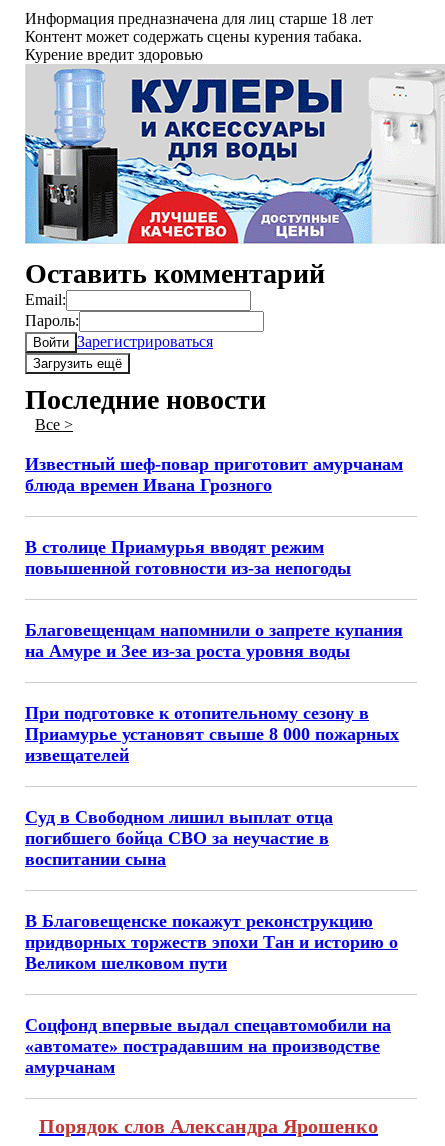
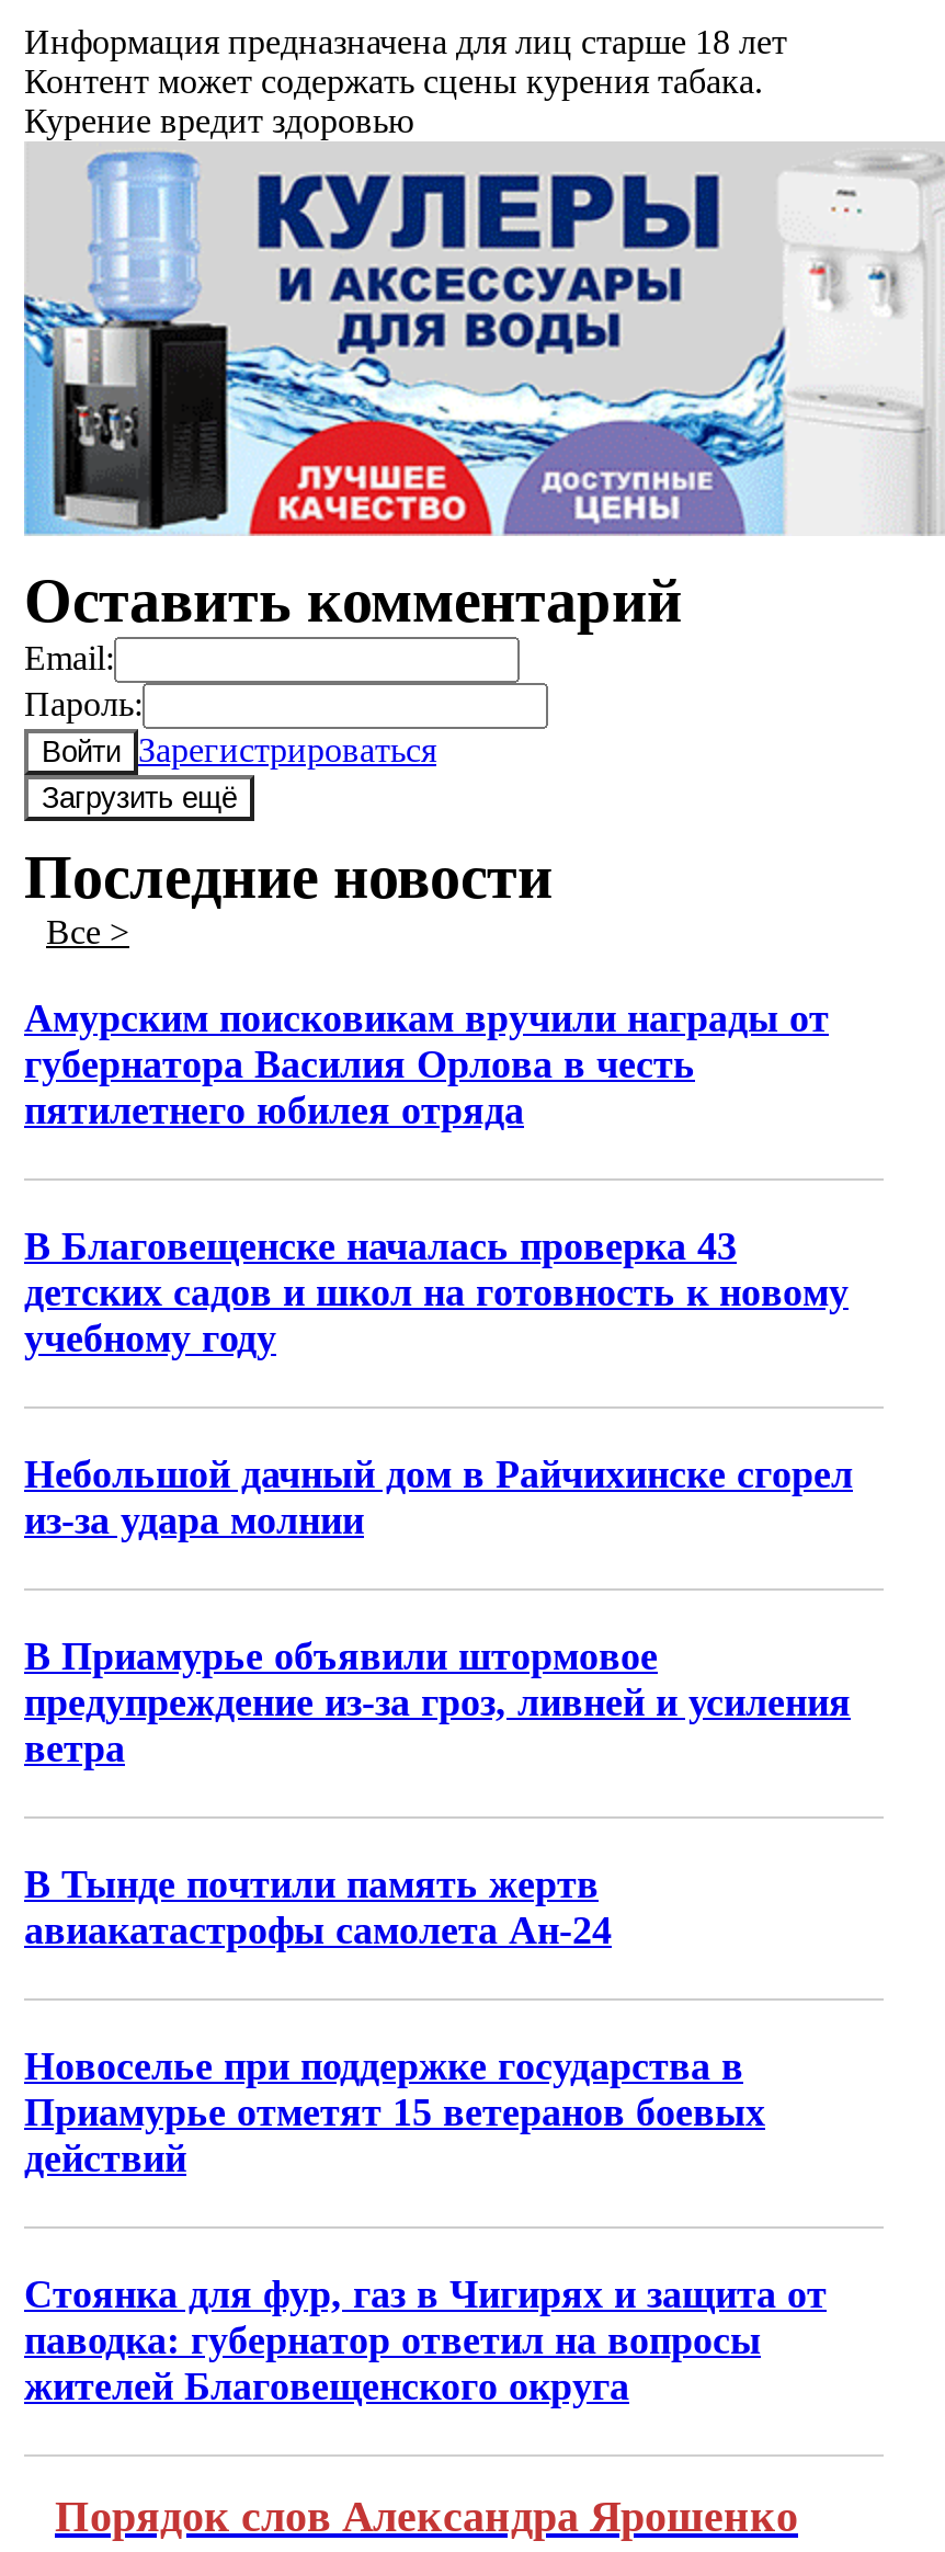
- Известный шеф-повар приготовит амурчанам
- блюда времен Ивана Грозного
+ Амурским поисковикам вручили награды от
+ губернатора Василия Орлова в честь
+ пятилетнего юбилея отряда

- В столице Приамурья вводят режим
- повышенной готовности из-за непогоды
+ В Благовещенске началась проверка 43
+ детских садов и школ на готовность к новому
+ учебному году

- Благовещенцам напомнили о запрете купания
- на Амуре и Зее из-за роста уровня воды
+ Небольшой дачный дом в Райчихинске сгорел
+ из-за удара молнии

- При подготовке к отопительному сезону в
- Приамурье установят свыше 8 000 пожарных
- извещателей
+ В Приамурье объявили штормовое
+ предупреждение из-за гроз, ливней и усиления
+ ветра

- Суд в Свободном лишил выплат отца
- погибшего бойца СВО за неучастие в
- воспитании сына
+ В Тынде почтили память жертв
+ авиакатастрофы самолета Ан-24

- В Благовещенске покажут реконструкцию
- придворных торжеств эпохи Тан и историю о
- Великом шелковом пути
+ Новоселье при поддержке государства в
+ Приамурье отметят 15 ветеранов боевых
+ действий

- Соцфонд впервые выдал спецавтомобили на
- «автомате» пострадавшим на производстве
- амурчанам
+ Стоянка для фур, газ в Чигирях и защита от
+ паводка: губернатор ответил на вопросы
+ жителей Благовещенского округа
